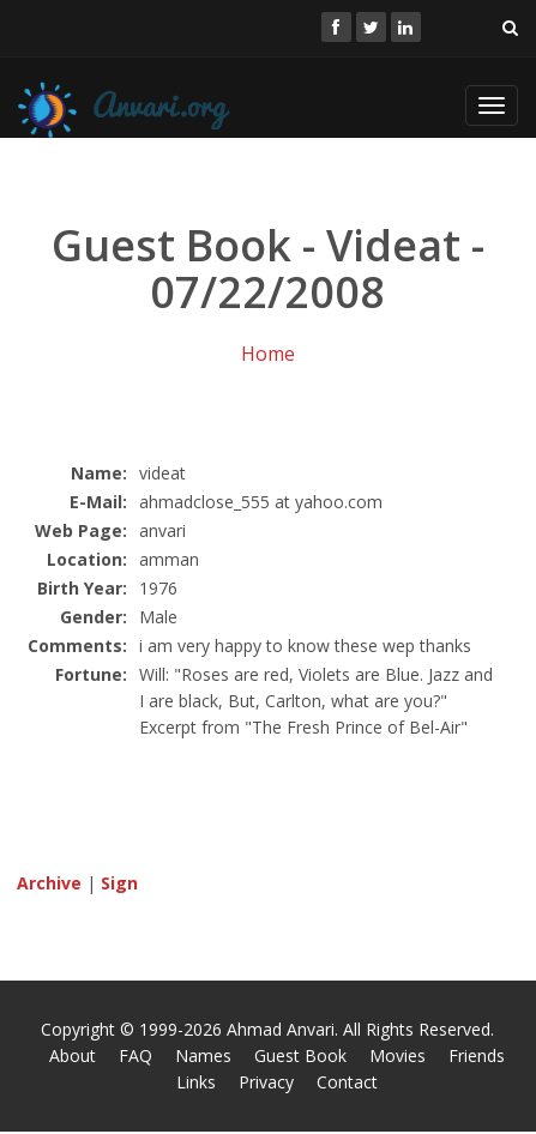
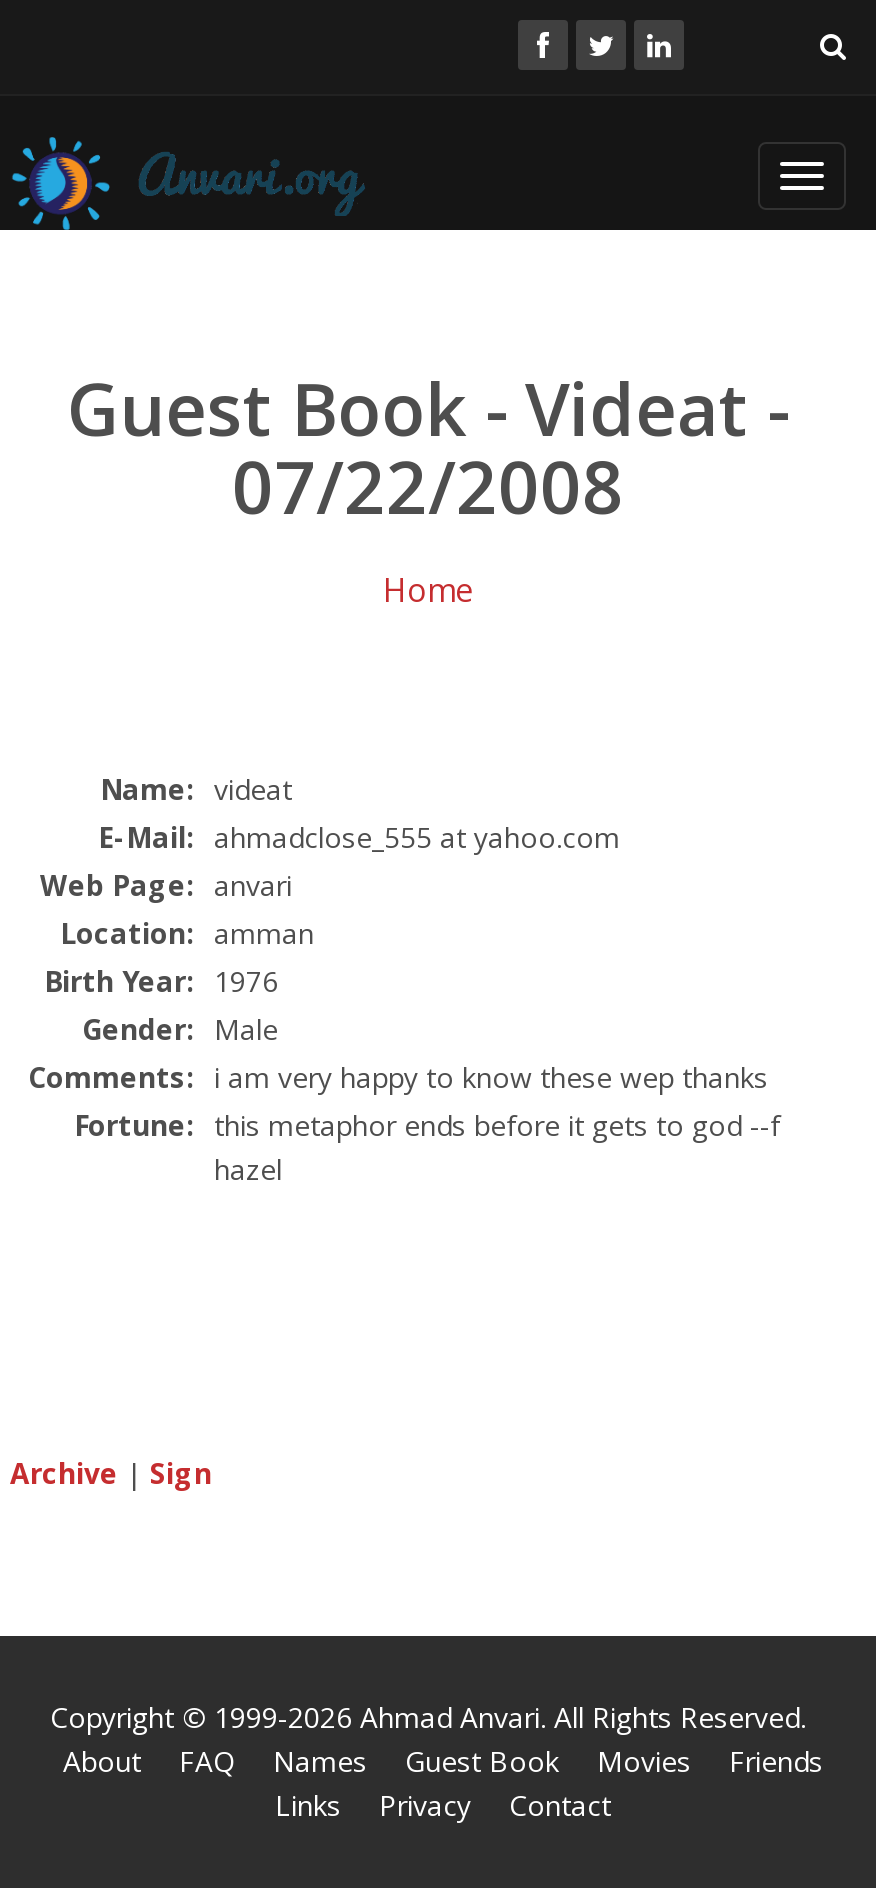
- Fortune: Will: "Roses are red, Violets are Blue. Jazz and
- I are black, But, Carlton, what are you?"
- Excerpt from "The Fresh Prince of Bel-Air"
+ Fortune: this metaphor ends before it gets to god --f
+ hazel
